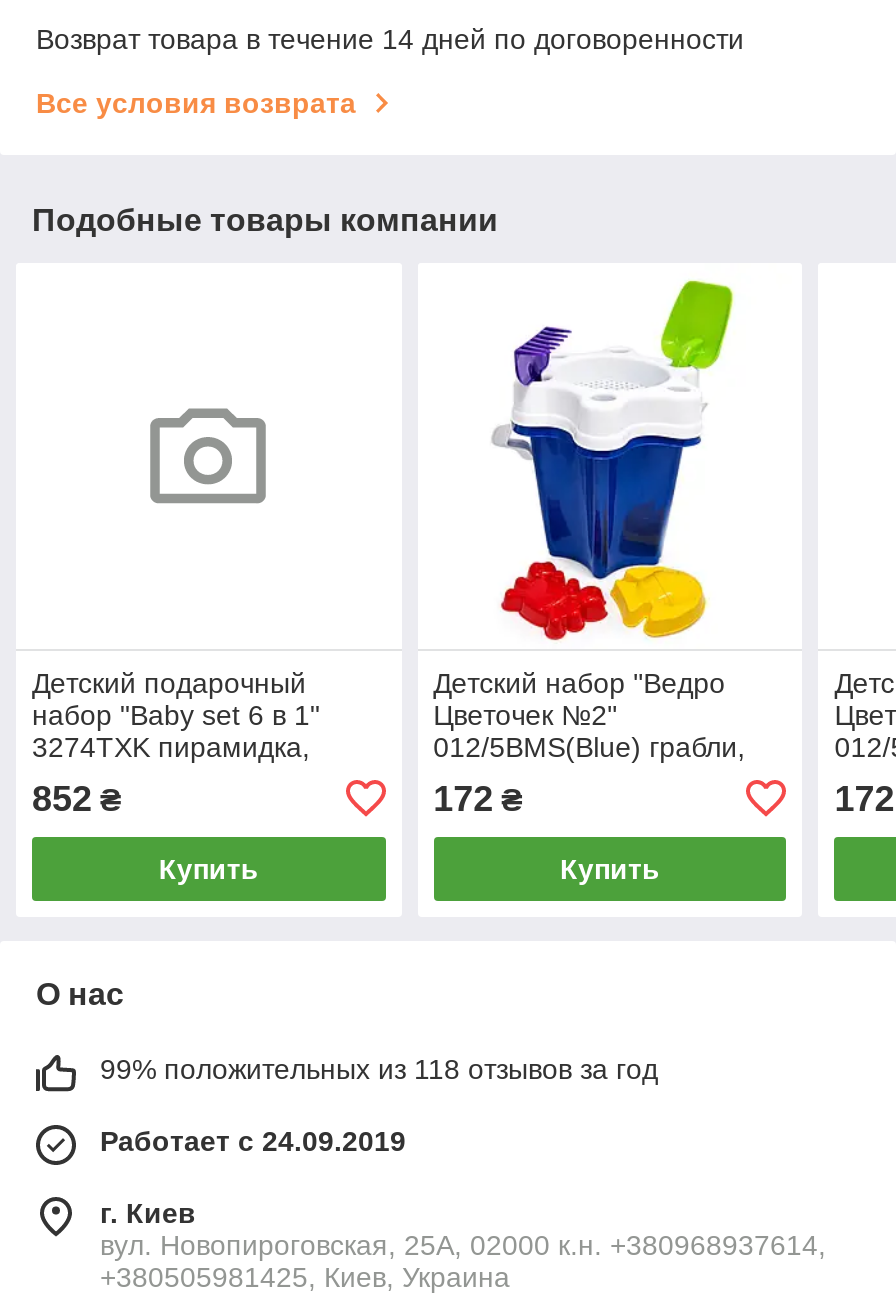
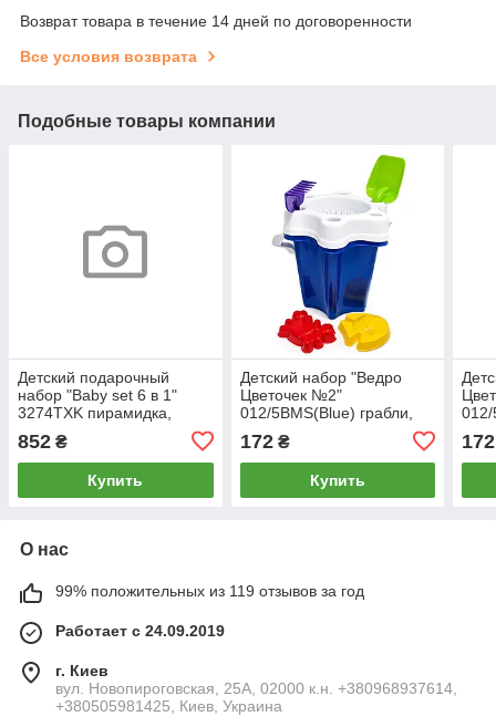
- 99% положительных из 118 отзывов за год
+ 99% положительных из 119 отзывов за год
